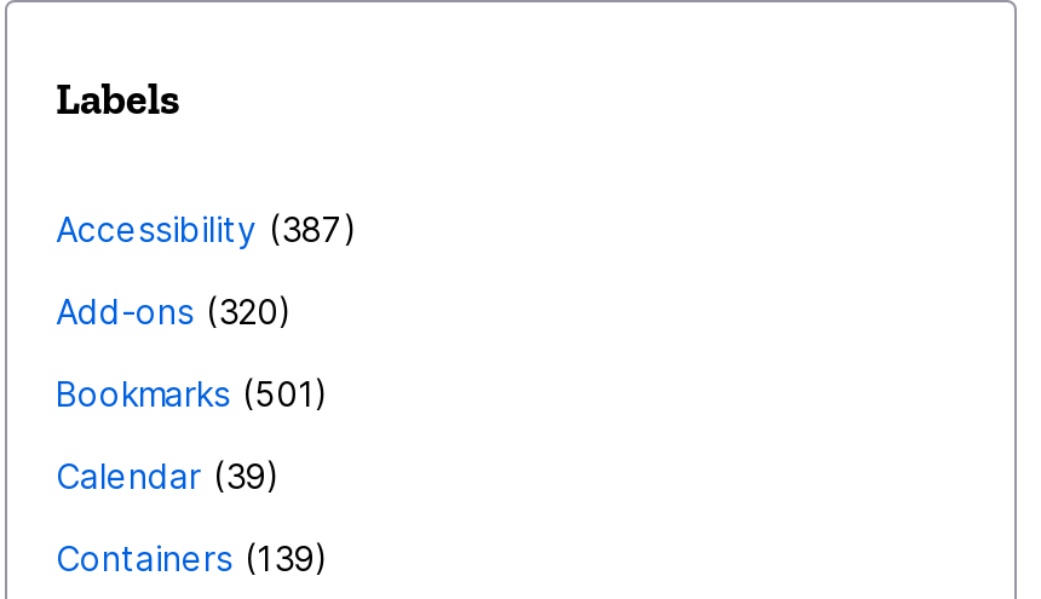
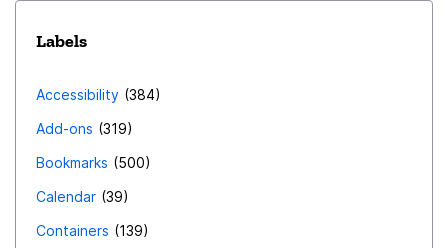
- Accessibility 387
+ Accessibility 384

- Add-ons 320
+ Add-ons 319

- Bookmarks 501
+ Bookmarks 500
